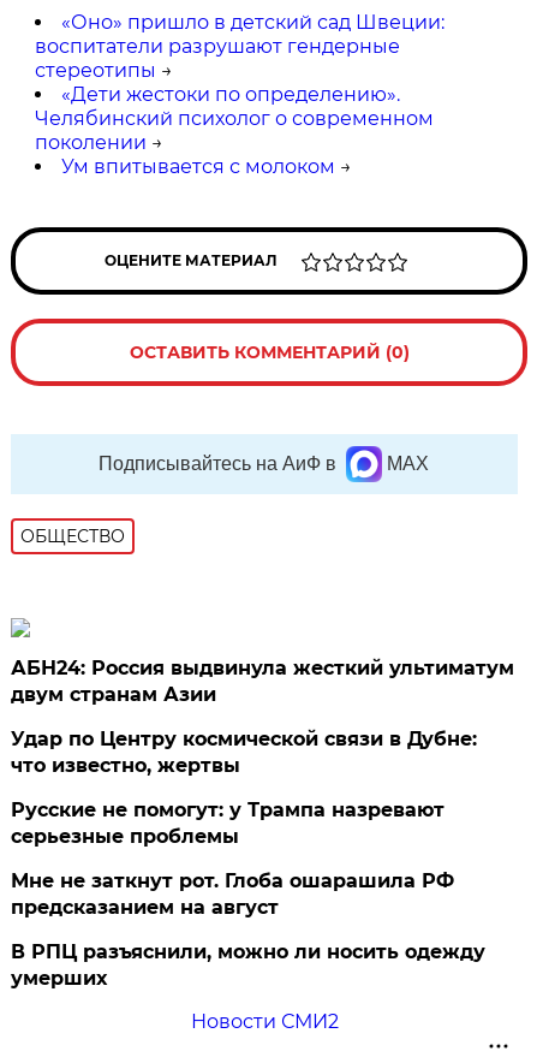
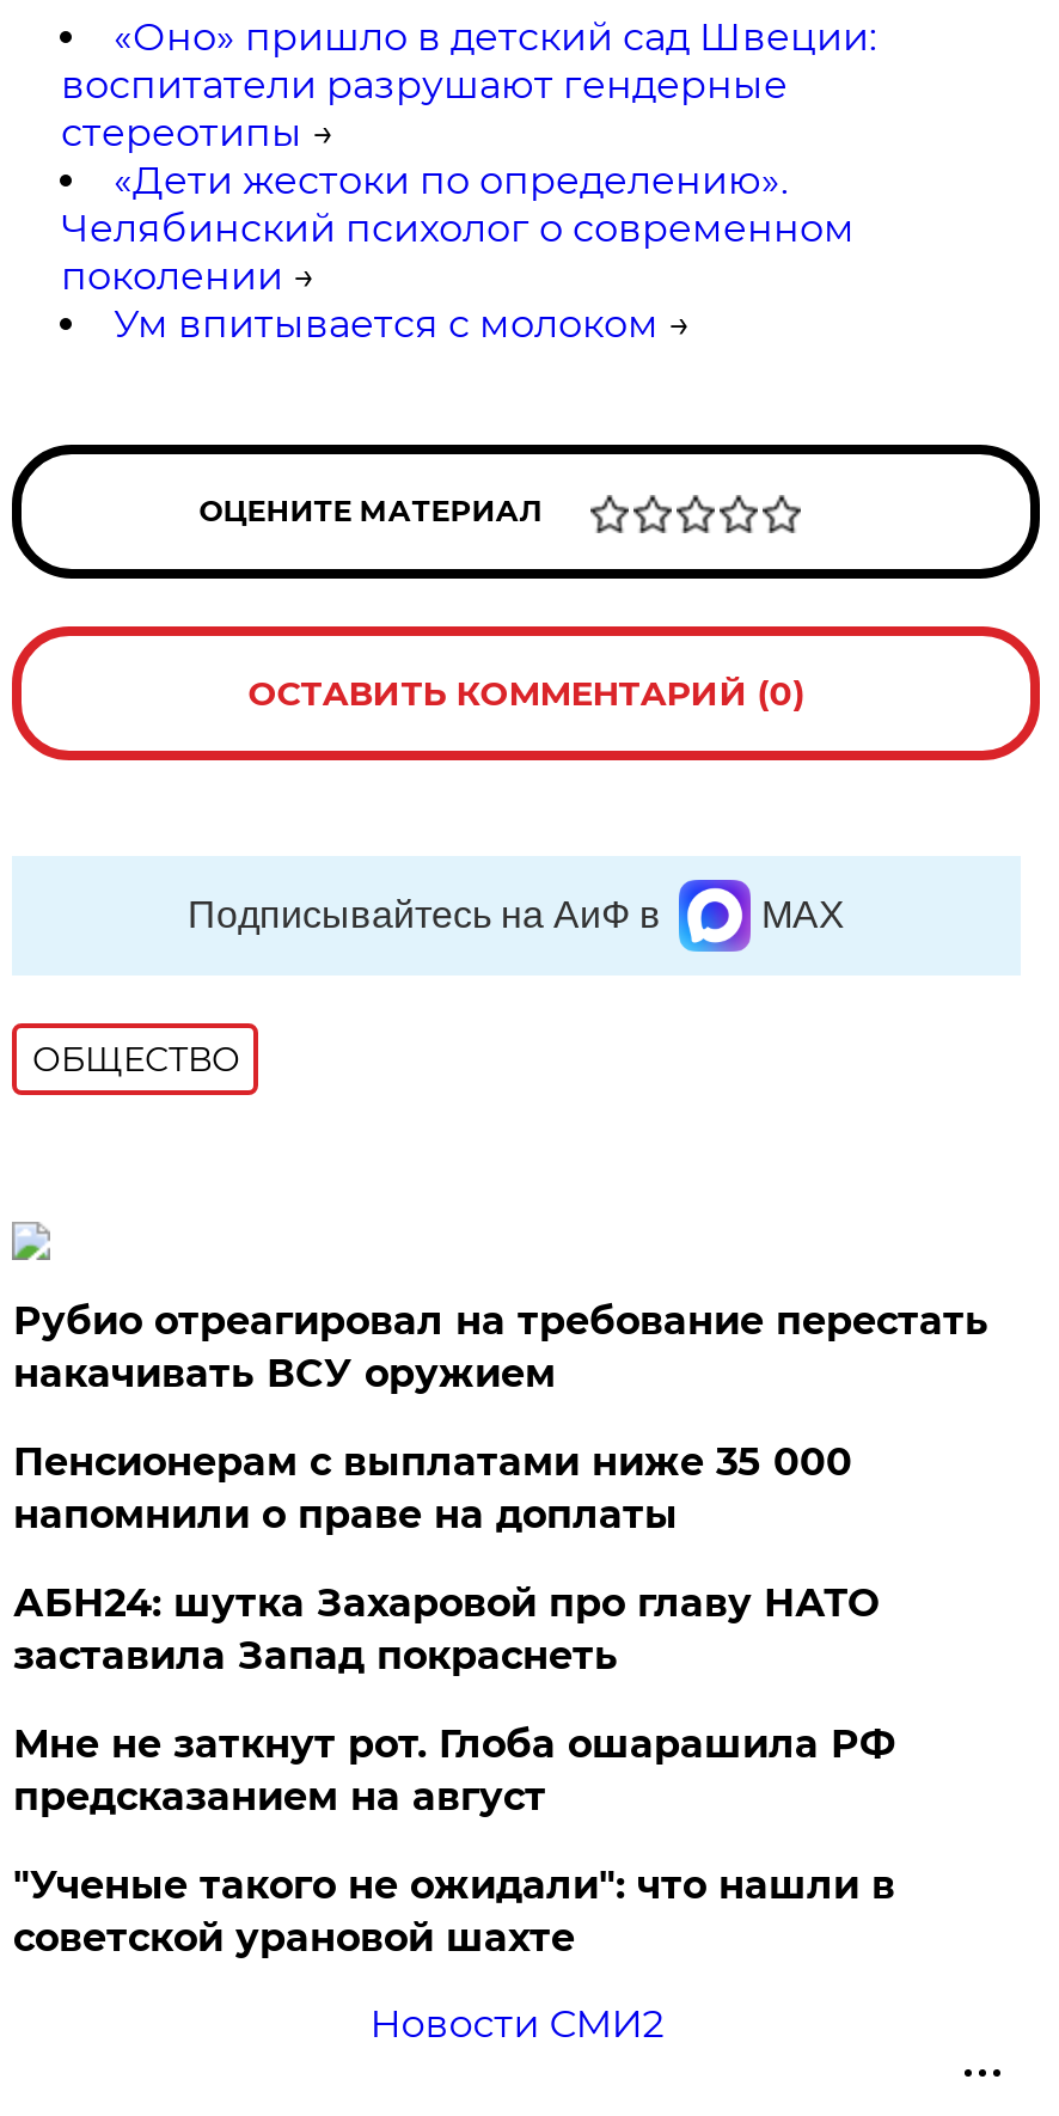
- АБН24: Россия выдвинула жесткий ультиматум
- двум странам Азии
+ Рубио отреагировал на требование перестать
+ накачивать ВСУ оружием

- Удар по Центру космической связи в Дубне:
- что известно, жертвы
+ Пенсионерам с выплатами ниже 35 000
+ напомнили о праве на доплаты

- Русские не помогут: у Трампа назревают
- серьезные проблемы
+ АБН24: шутка Захаровой про главу НАТО
+ заставила Запад покраснеть

- В РПЦ разъяснили, можно ли носить одежду
- умерших
+ "Ученые такого не ожидали": что нашли в
+ советской урановой шахте
